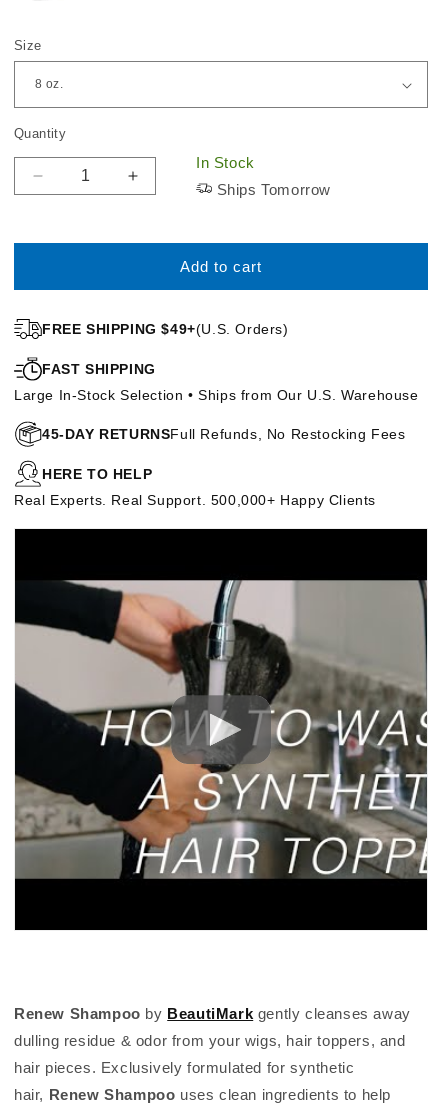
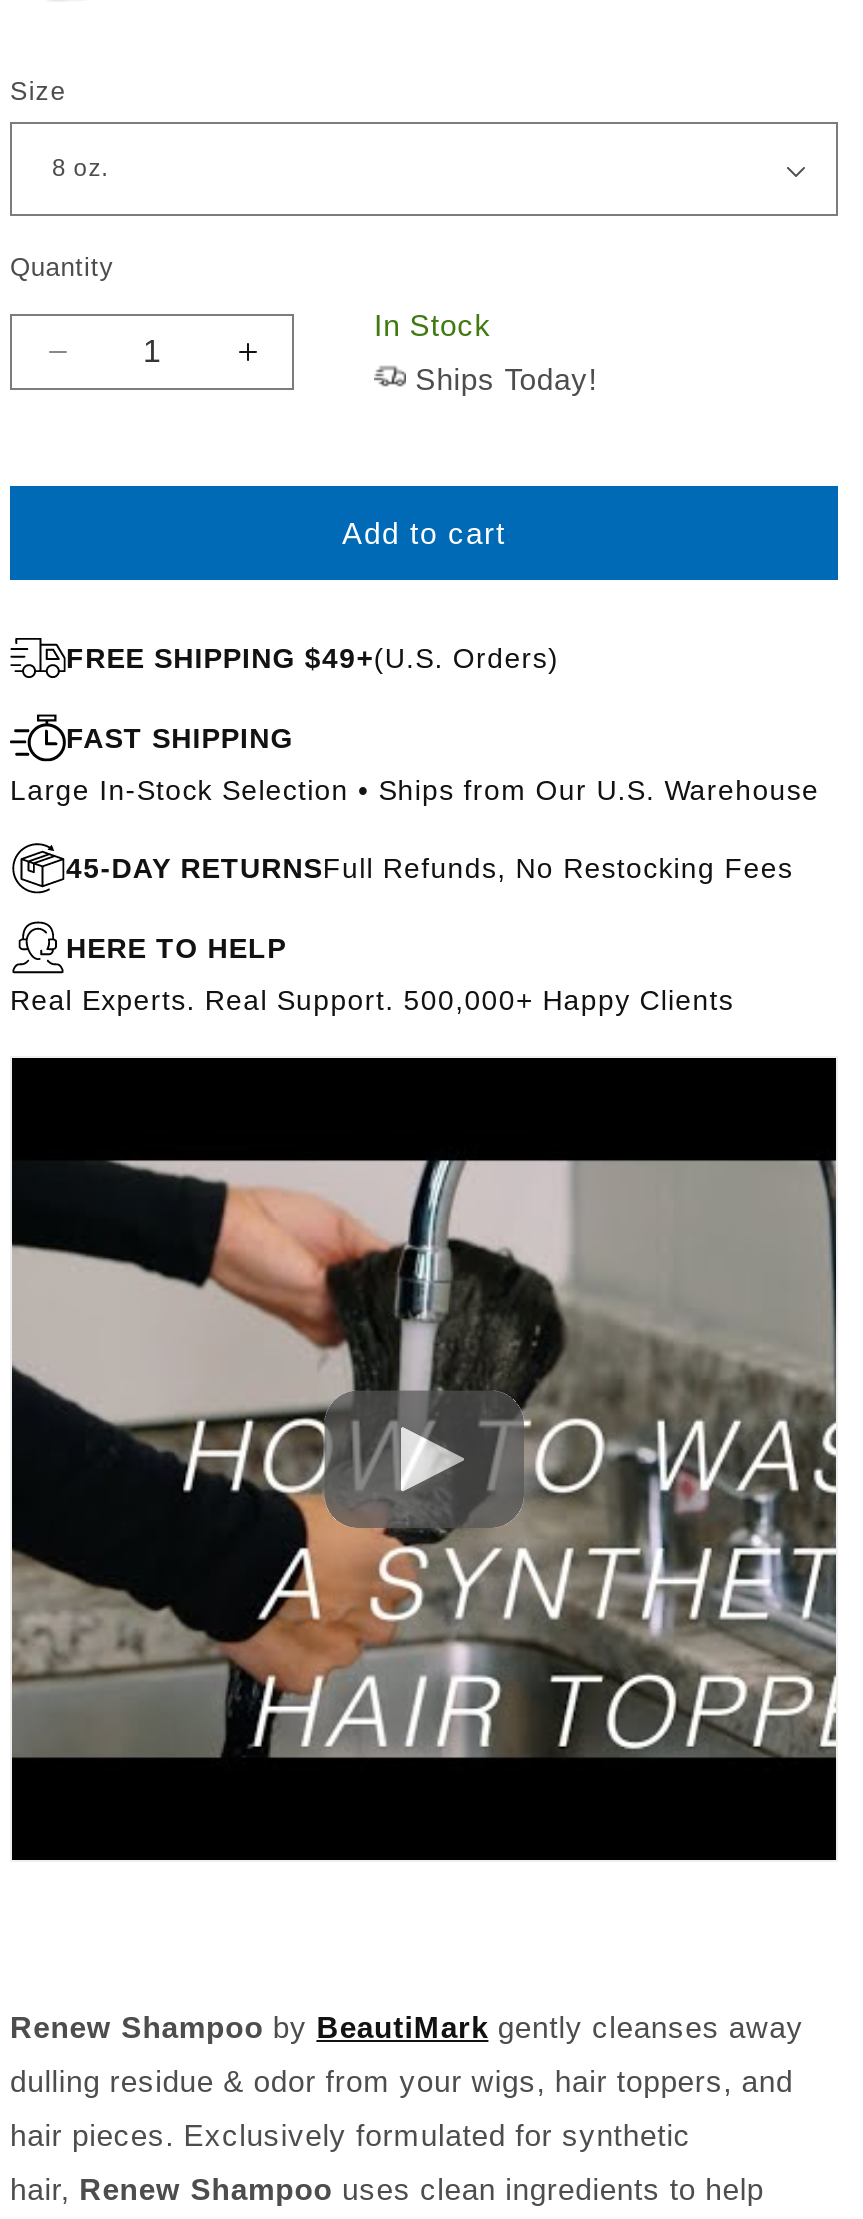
- Ships Tomorrow
+ Ships Today!
